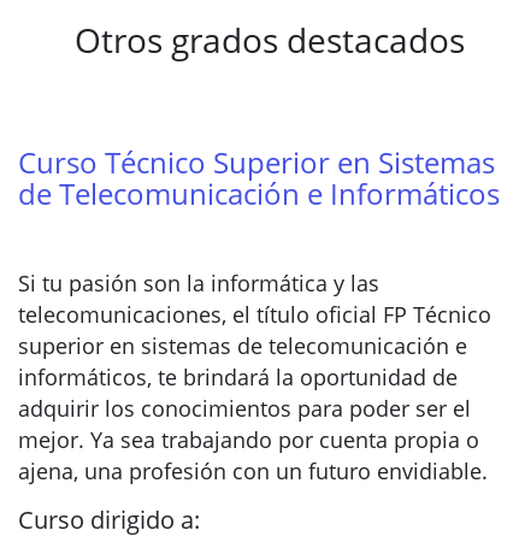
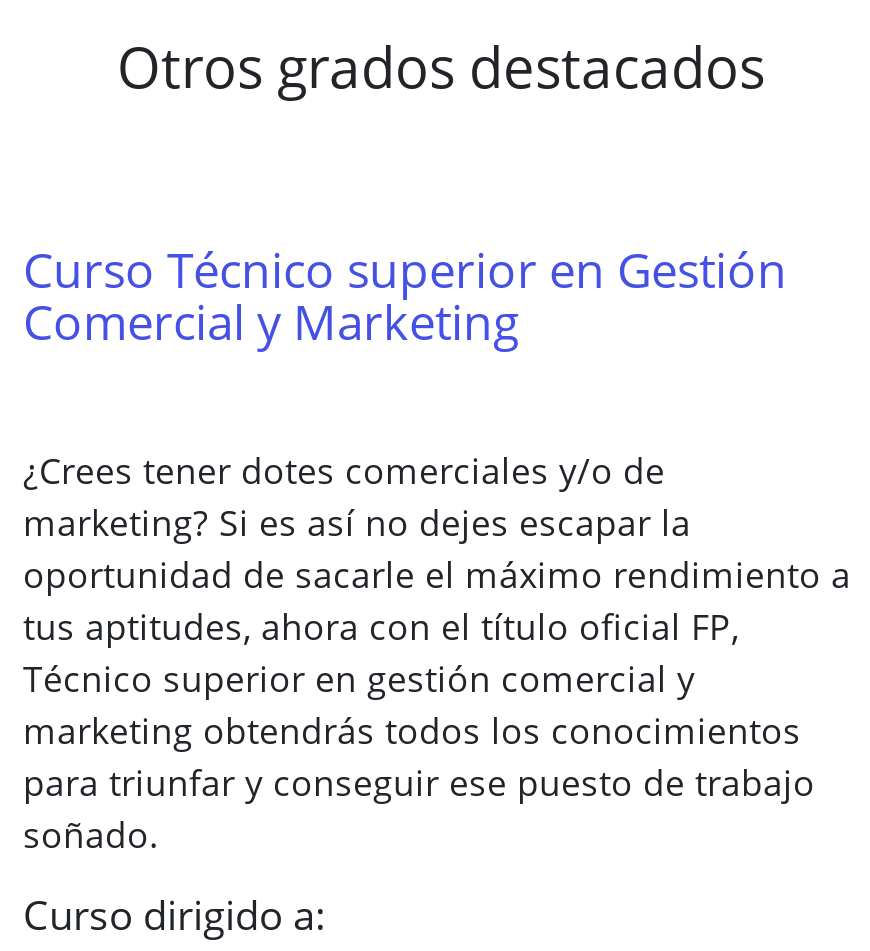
- Curso Técnico Superior en Sistemas
- de Telecomunicación e Informáticos
+ Curso Técnico superior en Gestión
+ Comercial y Marketing

- Si tu pasión son la informática y las
- telecomunicaciones, el título oficial FP Técnico
- superior en sistemas de telecomunicación e
- informáticos, te brindará la oportunidad de
- adquirir los conocimientos para poder ser el
- mejor. Ya sea trabajando por cuenta propia o
- ajena, una profesión con un futuro envidiable.
+ ¿Crees tener dotes comerciales y/o de
+ marketing? Si es así no dejes escapar la
+ oportunidad de sacarle el máximo rendimiento a
+ tus aptitudes, ahora con el título oficial FP,
+ Técnico superior en gestión comercial y
+ marketing obtendrás todos los conocimientos
+ para triunfar y conseguir ese puesto de trabajo
+ soñado.
